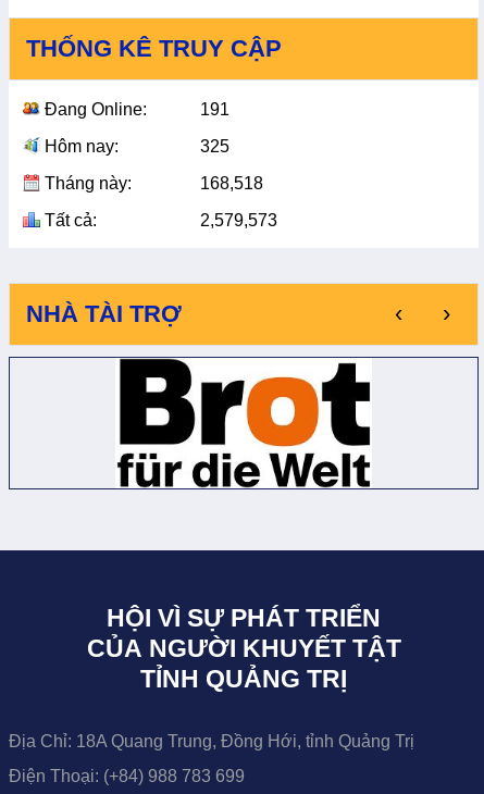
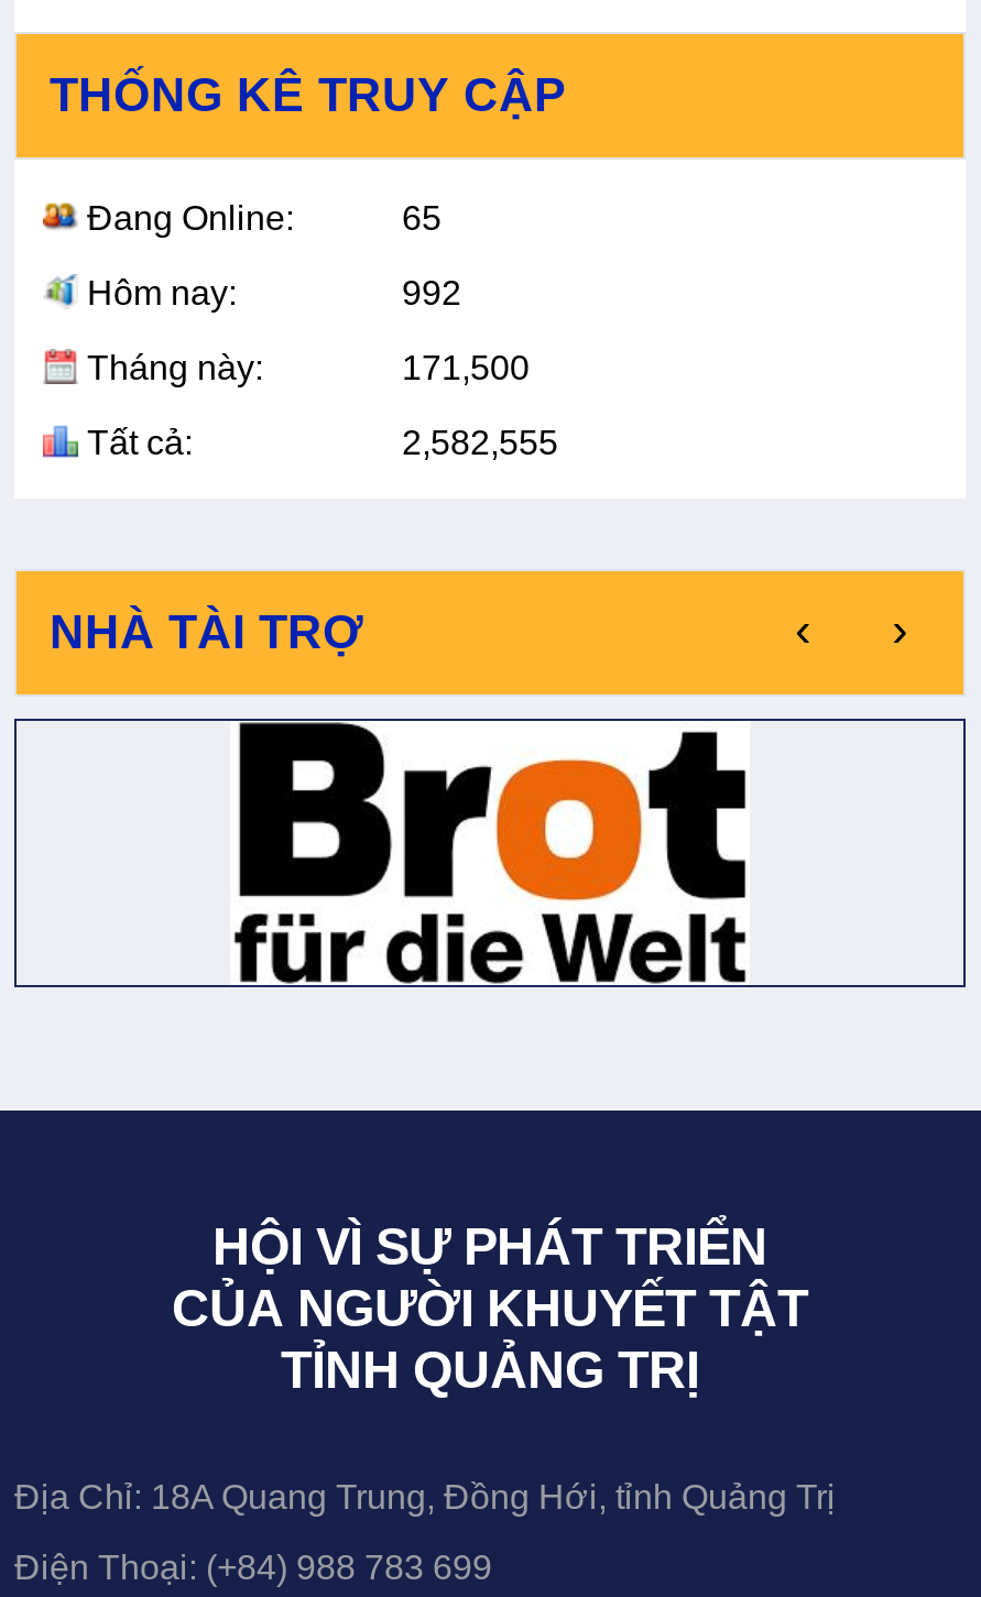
- 191
+ 65

- 325
+ 992

- 168,518
+ 171,500

- 2,579,573
+ 2,582,555
